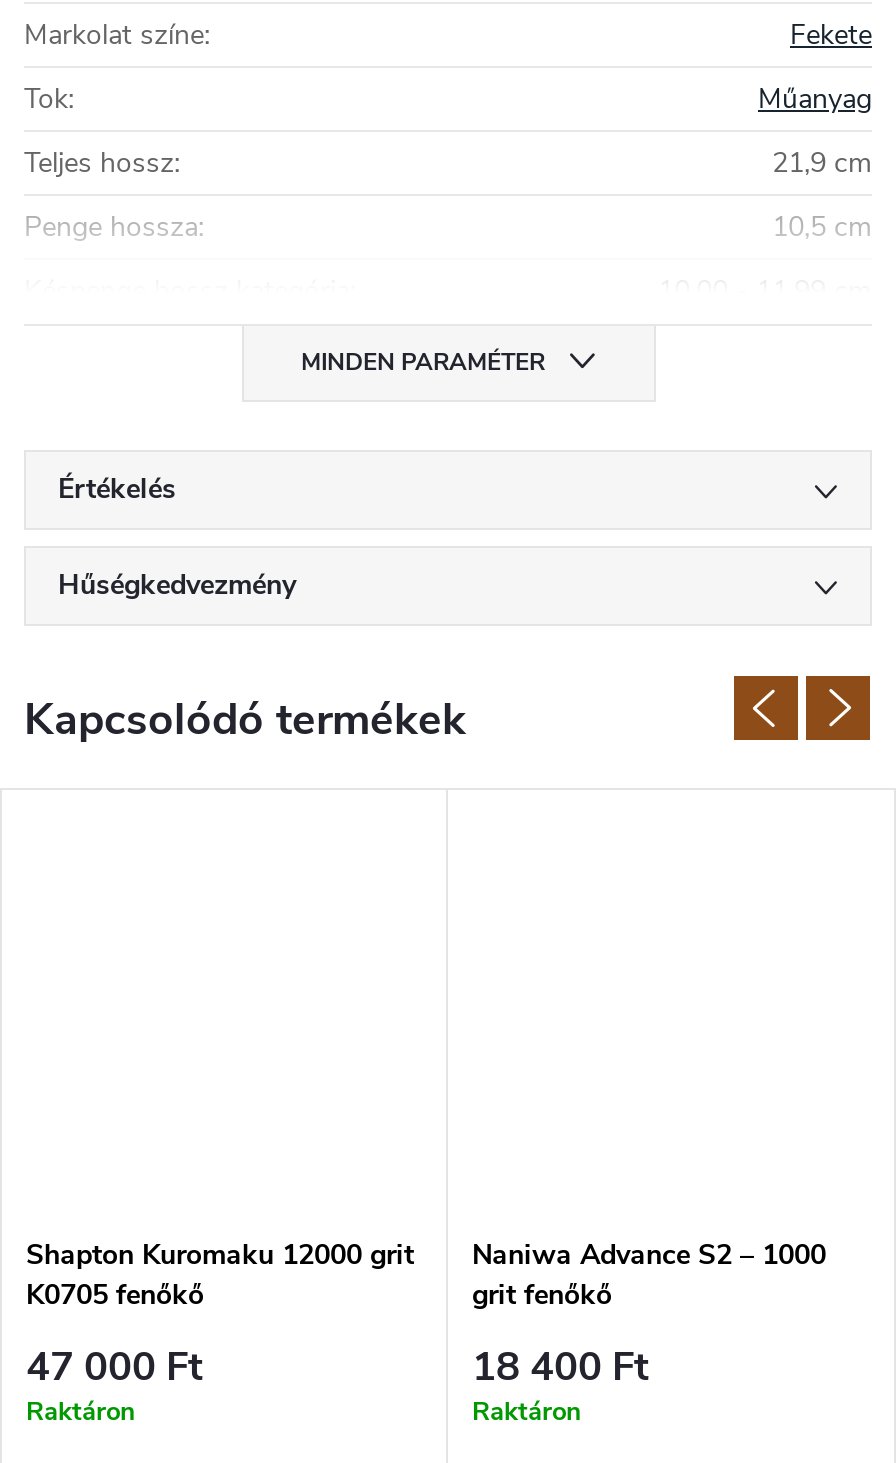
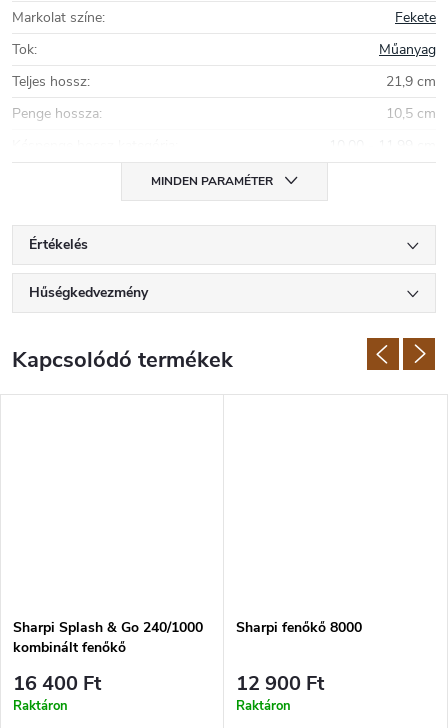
- Shapton Kuromaku 12000 grit
- K0705 fenőkő
+ Sharpi Splash & Go 240/1000
+ kombinált fenőkő

- Naniwa Advance S2 – 1000
- grit fenőkő
+ Sharpi fenőkő 8000

- 47 000 Ft
+ 16 400 Ft

- 18 400 Ft
+ 12 900 Ft
